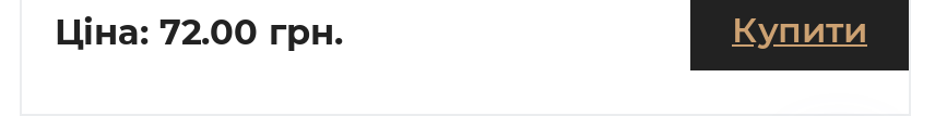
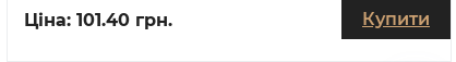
- Ціна: 72.00 грн.
+ Ціна: 101.40 грн.
